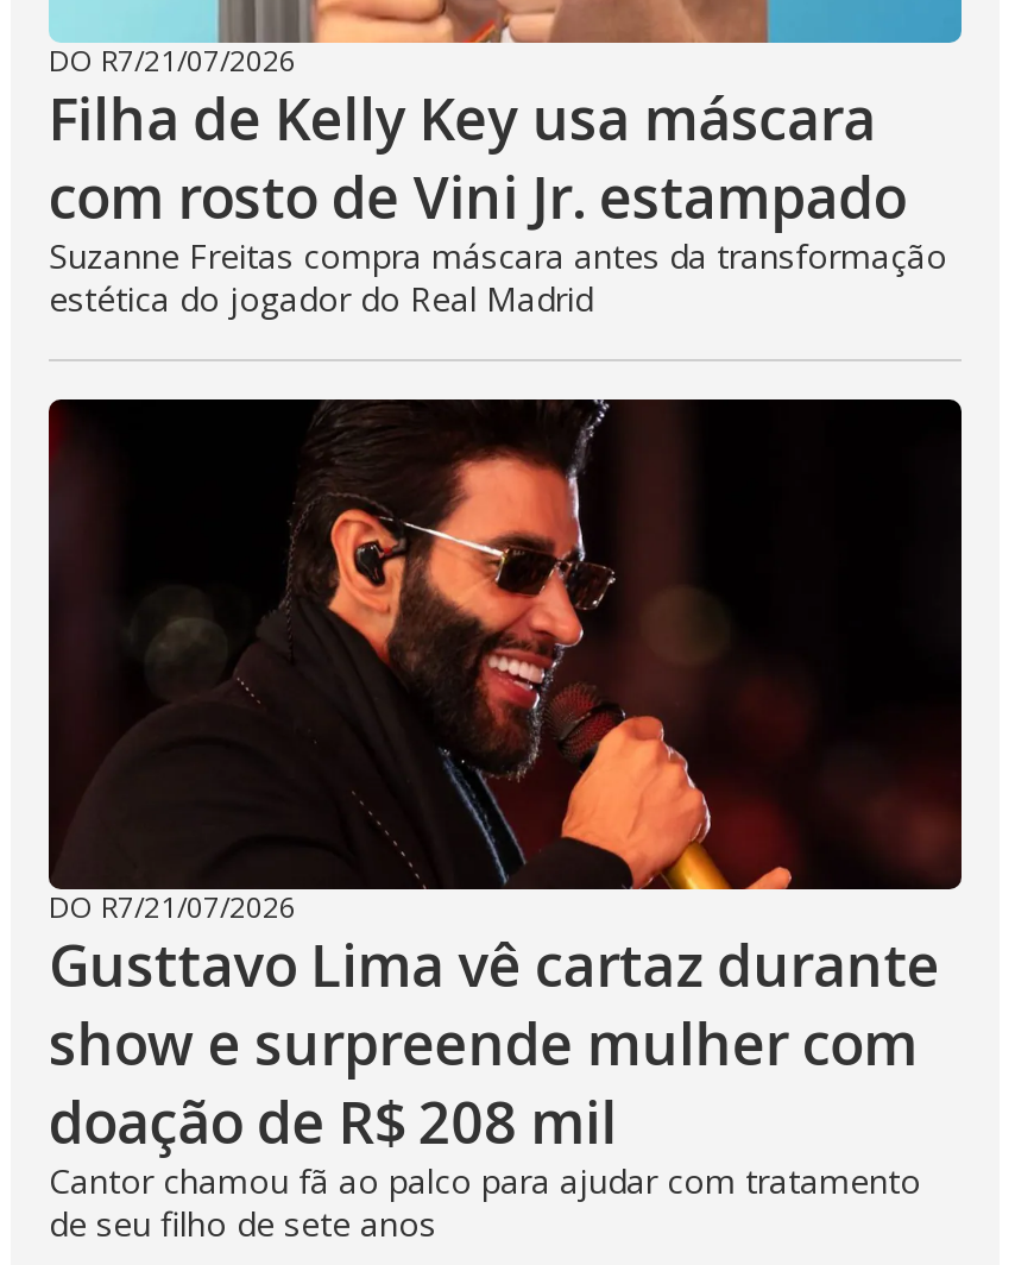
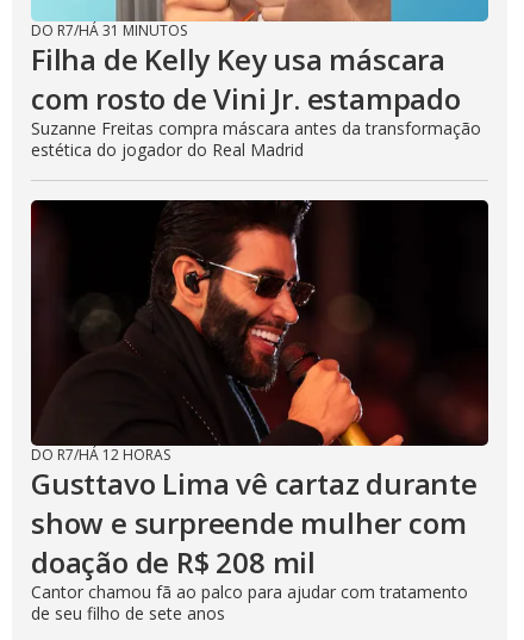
- DO R7/21/07/2026
+ DO R7/HÁ 31 MINUTOS

- DO R7/21/07/2026
+ DO R7/HÁ 12 HORAS
